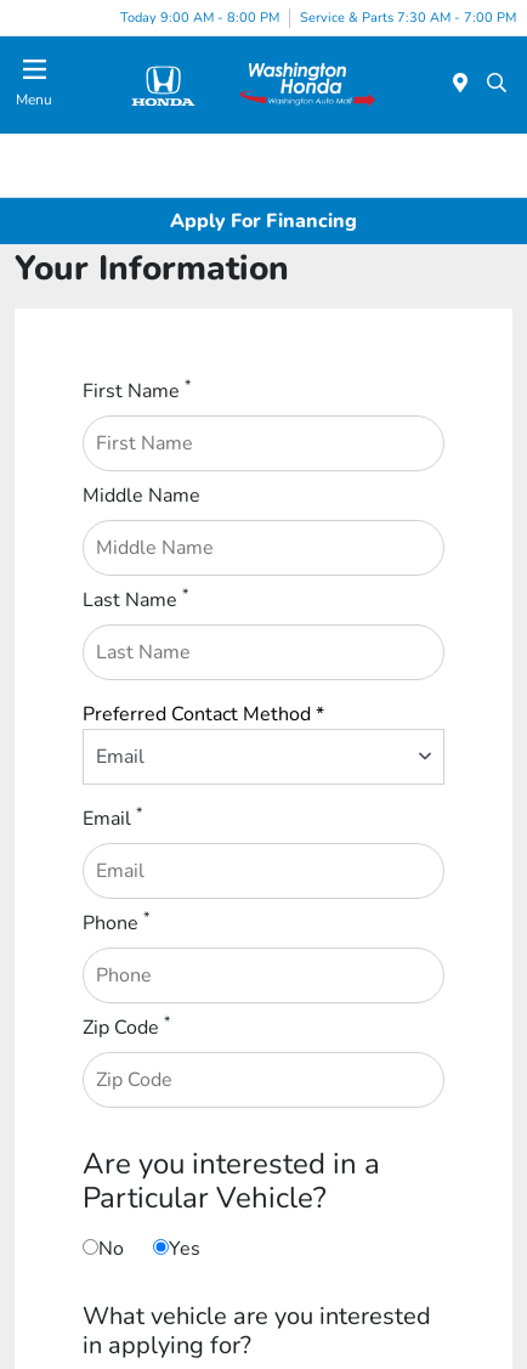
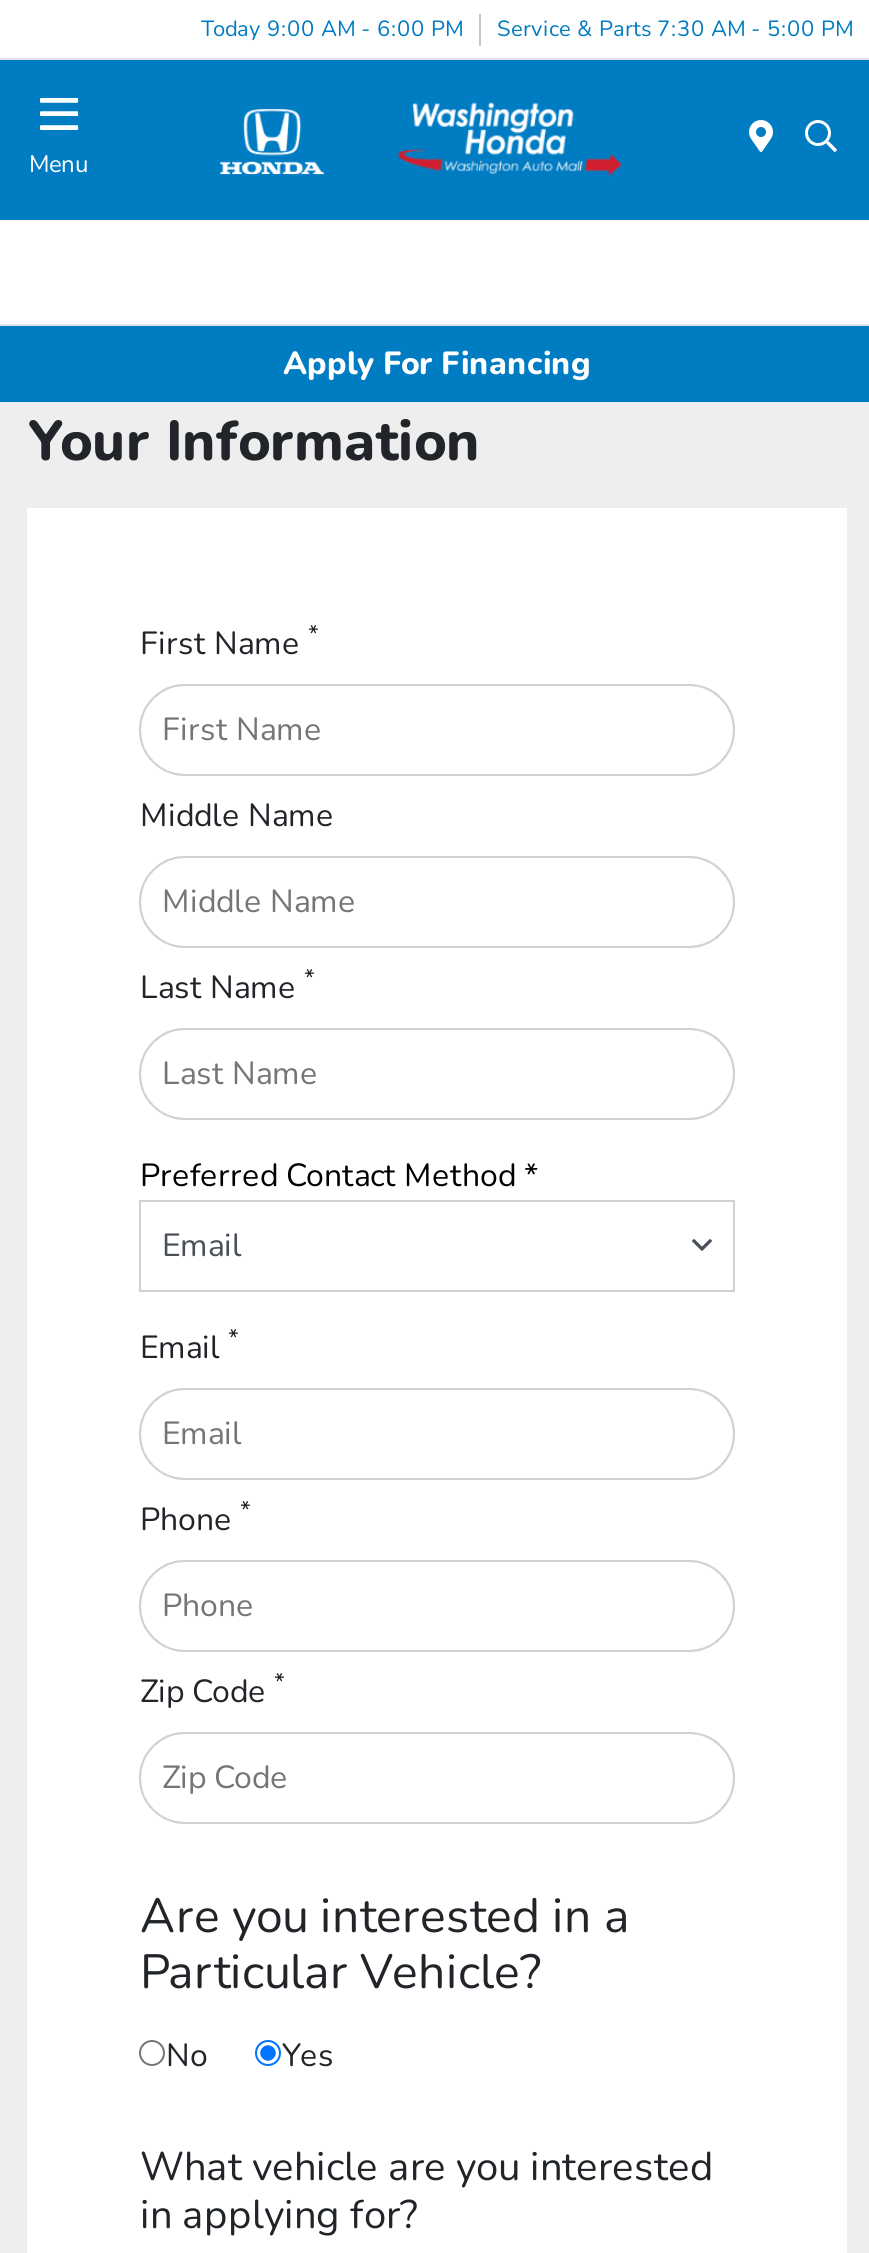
- Today 9:00 AM - 8:00 PM
+ Today 9:00 AM - 6:00 PM

- Service & Parts 7:30 AM - 7:00 PM
+ Service & Parts 7:30 AM - 5:00 PM
